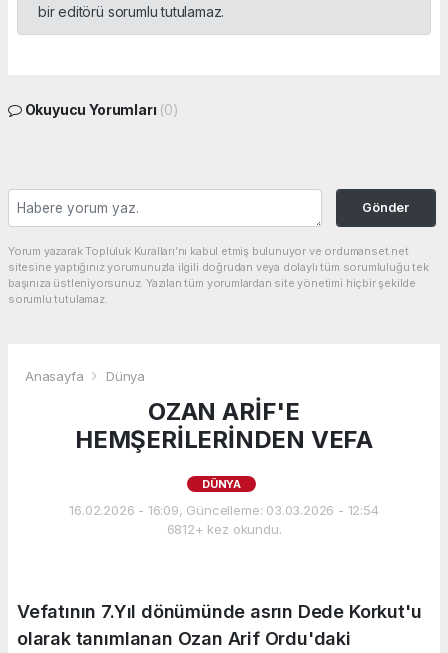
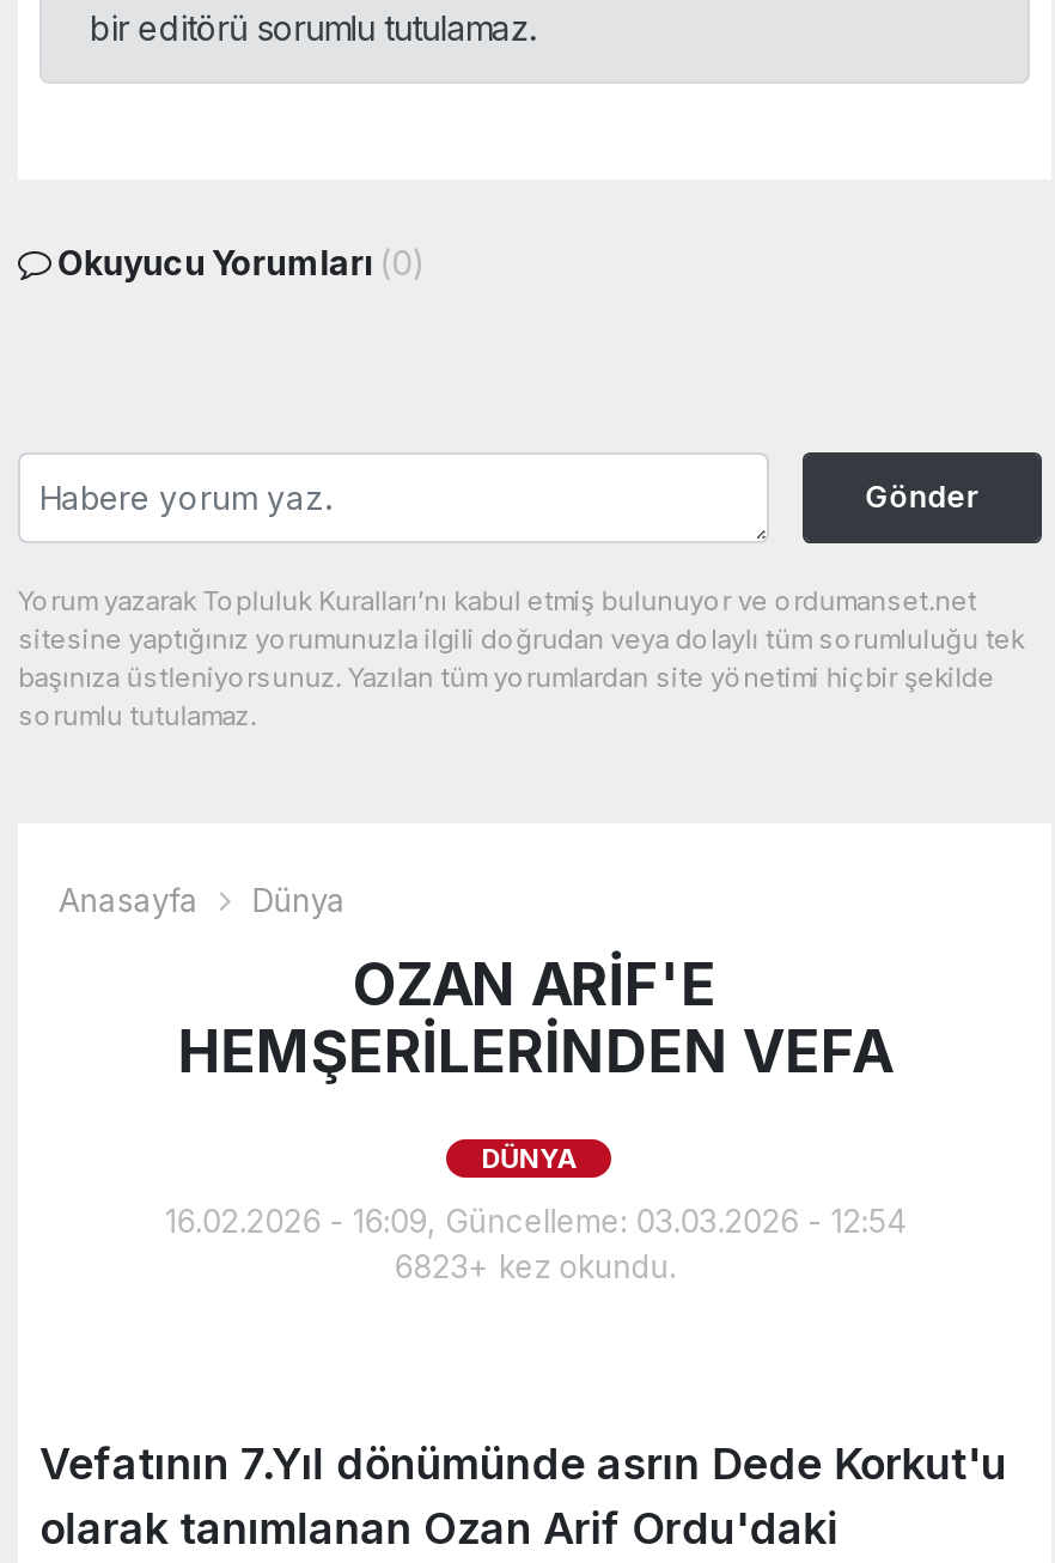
- 6812+ kez okundu.
+ 6823+ kez okundu.
